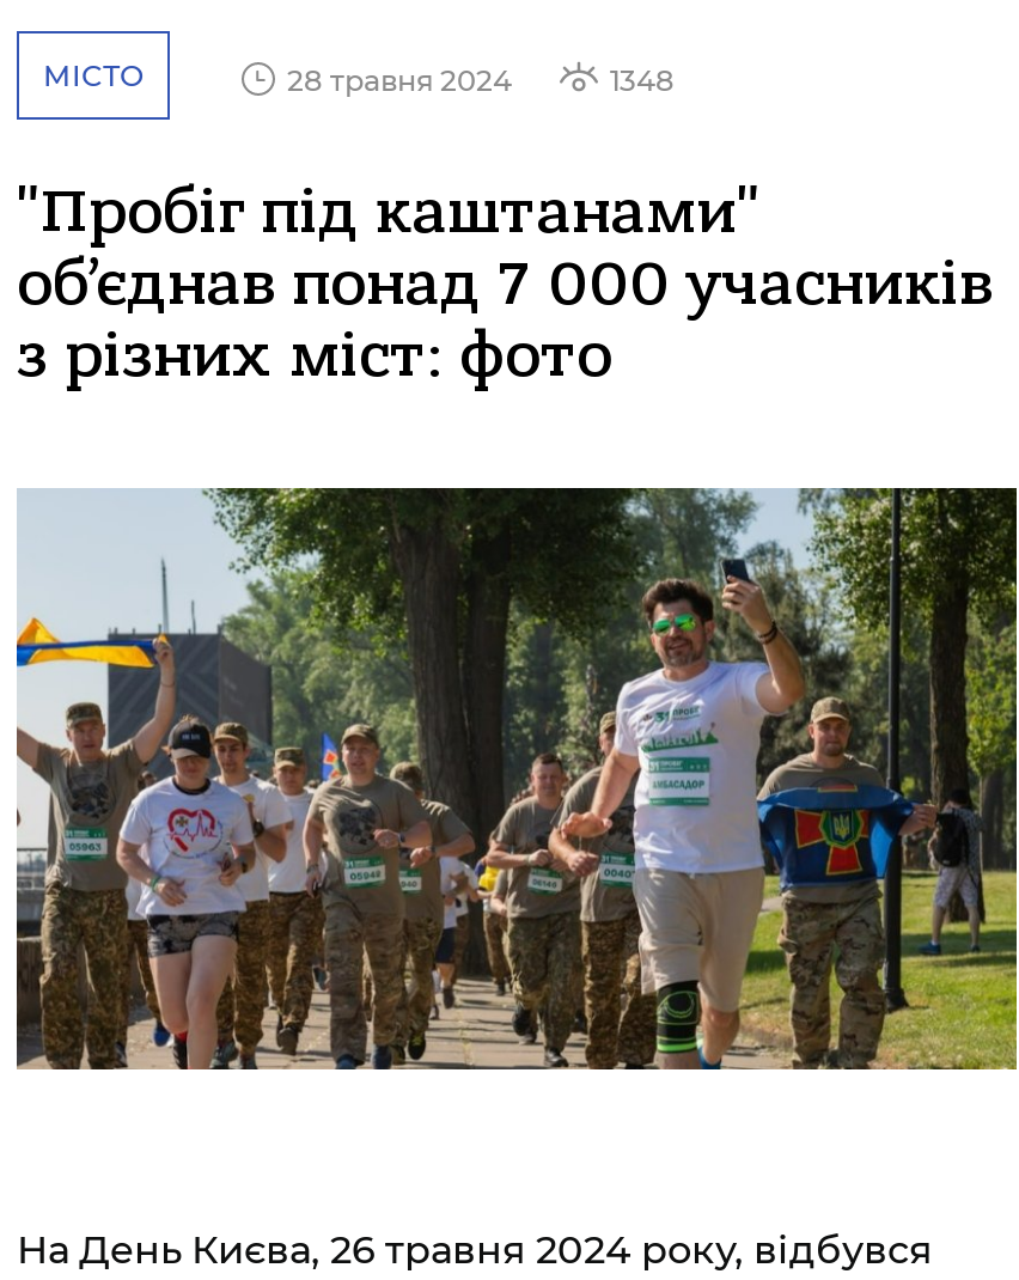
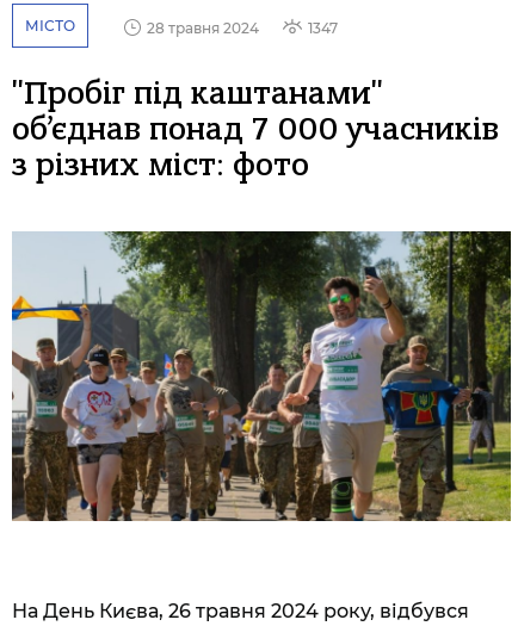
- 1348
+ 1347
